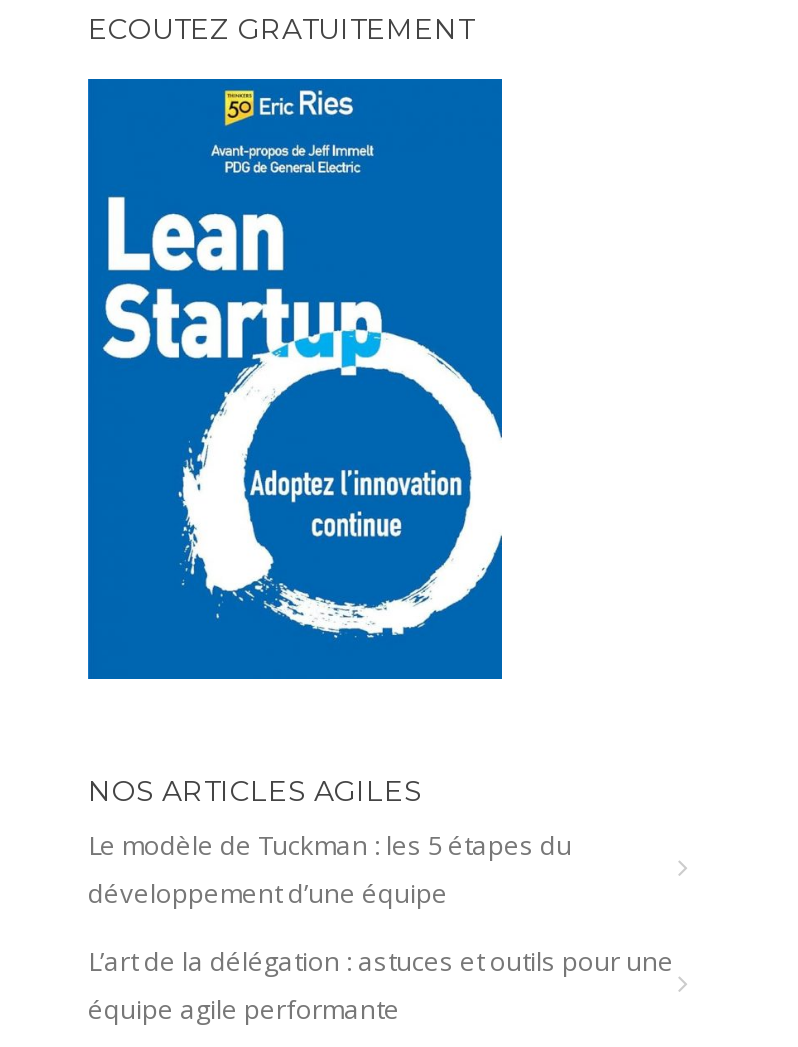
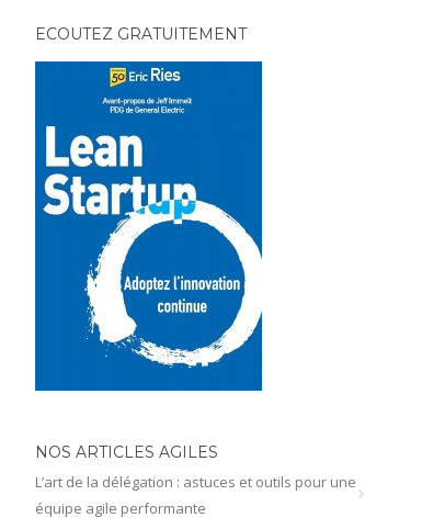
- Le modèle de Tuckman : les 5 étapes du
- développement d’une équipe
